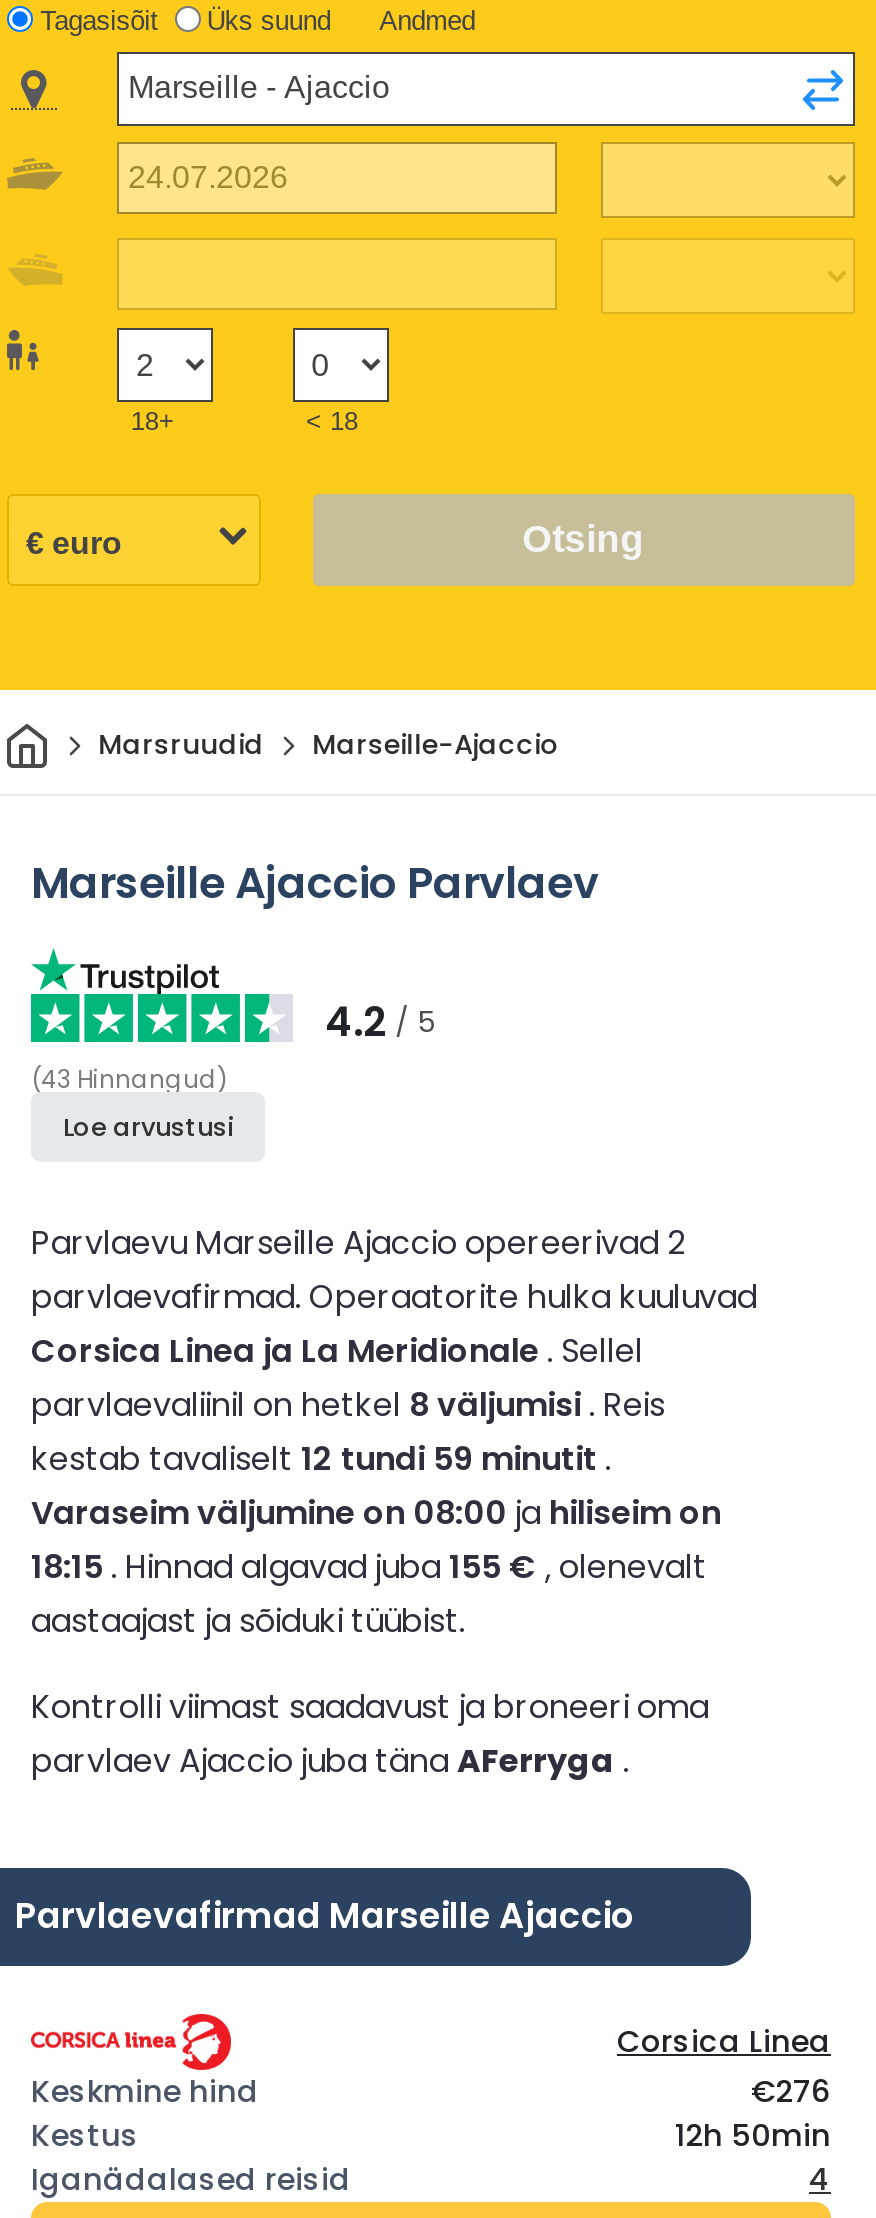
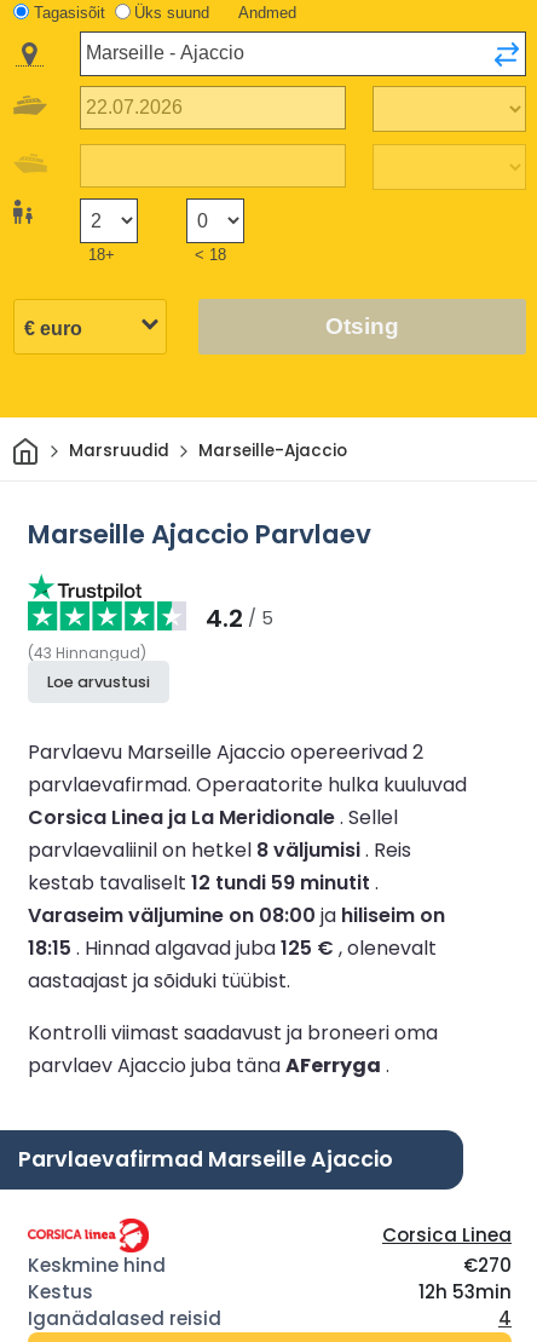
- 18:15. Hinnad algavad juba 155 €, olenevalt
+ 18:15. Hinnad algavad juba 125 €, olenevalt

- €276
+ €270

- 12h 50min
+ 12h 53min
